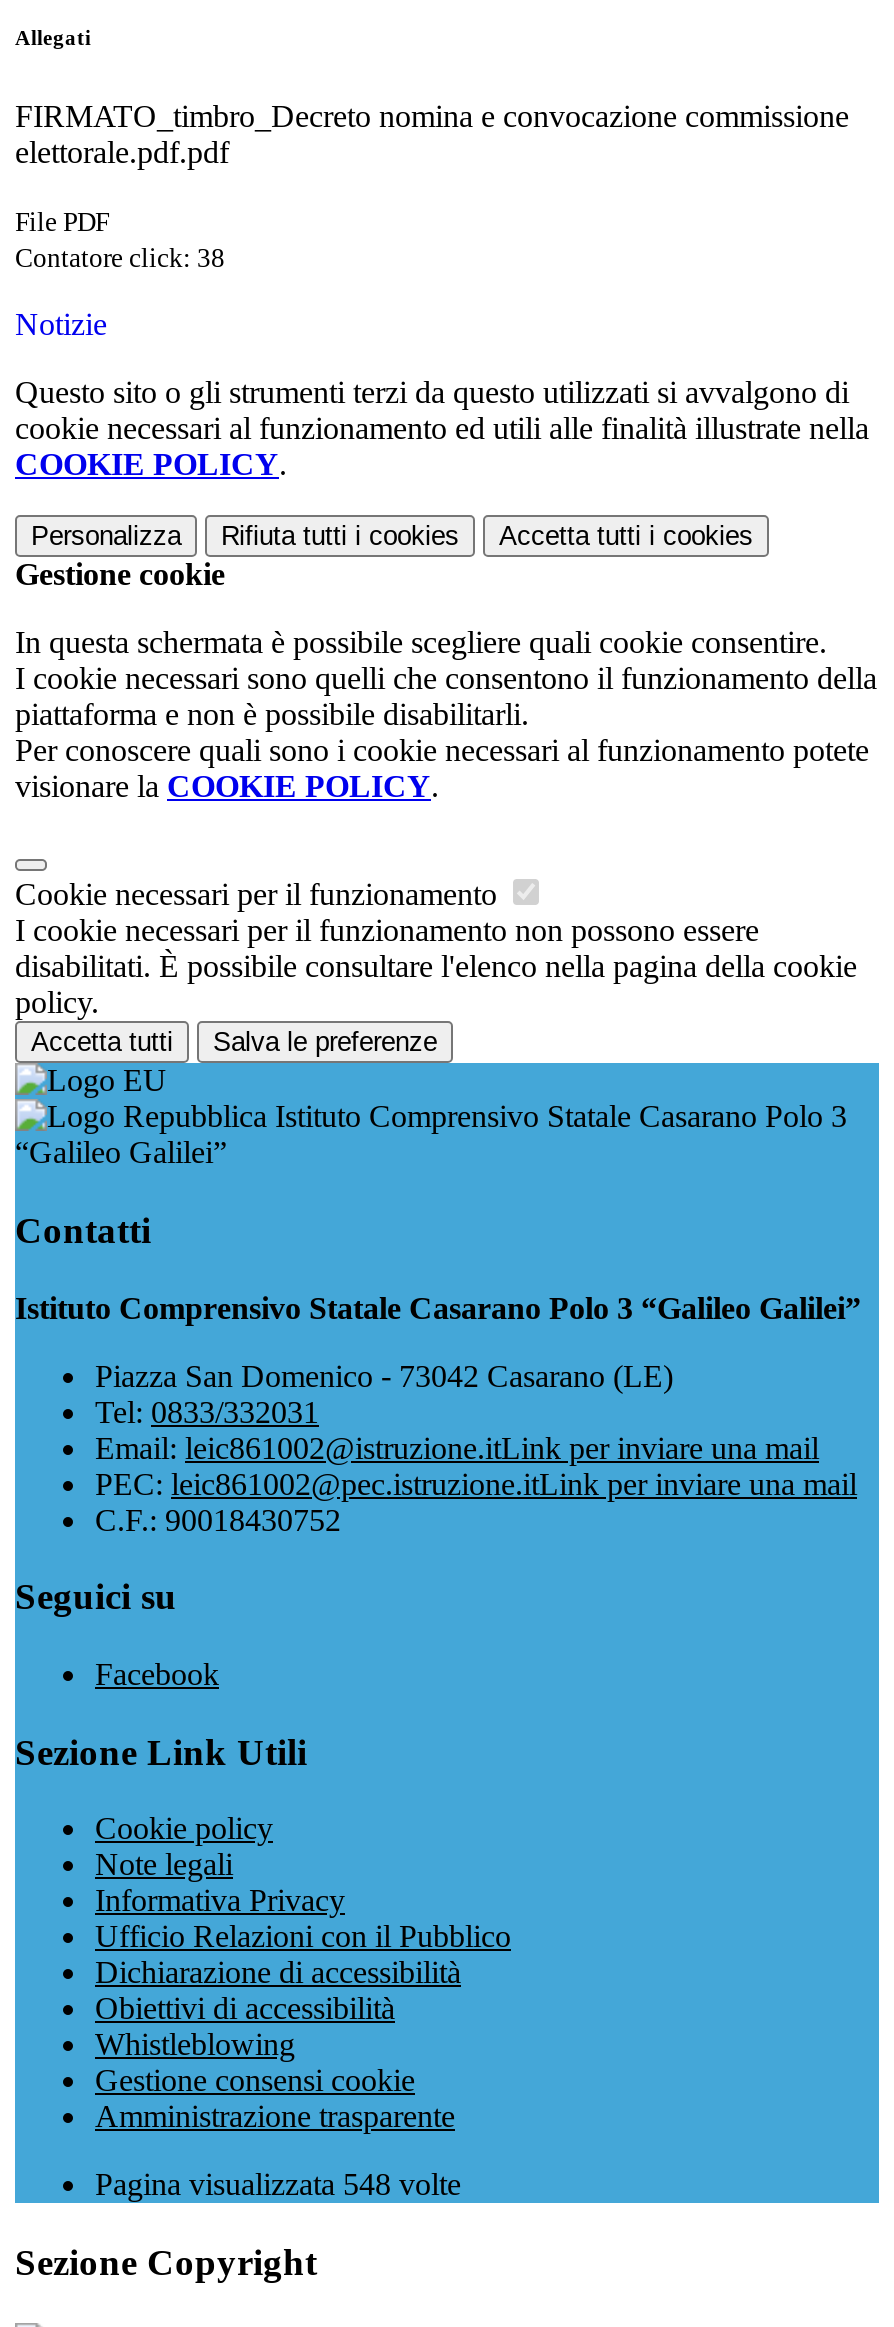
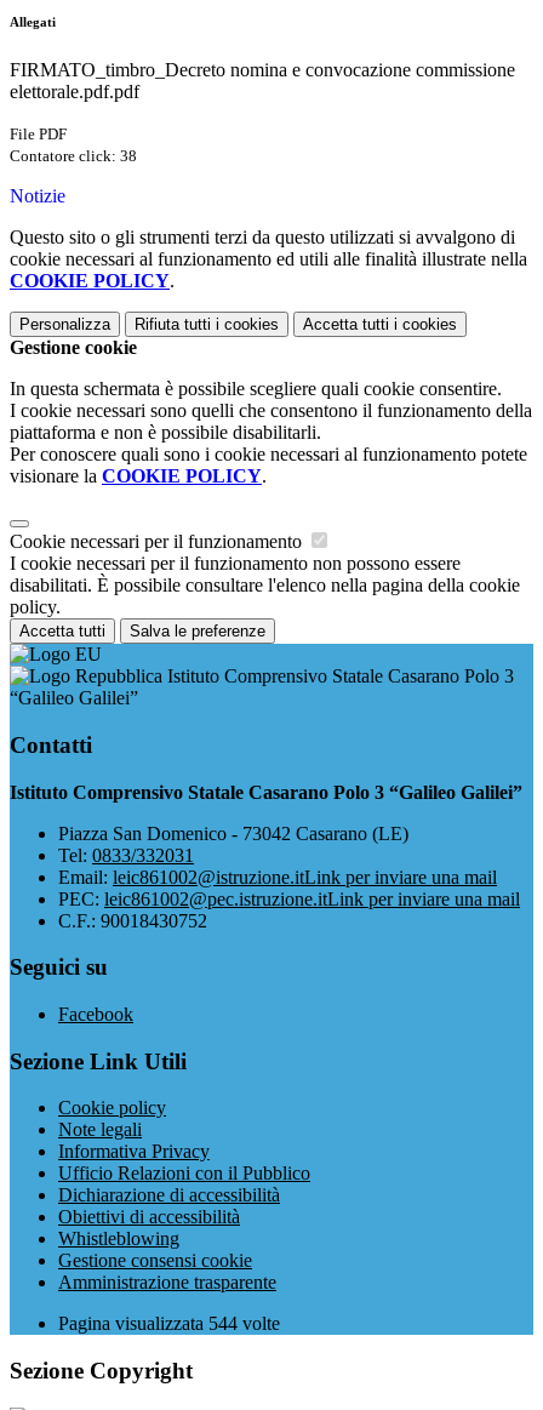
- Pagina visualizzata 548 volte
+ Pagina visualizzata 544 volte
